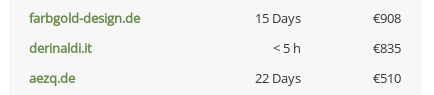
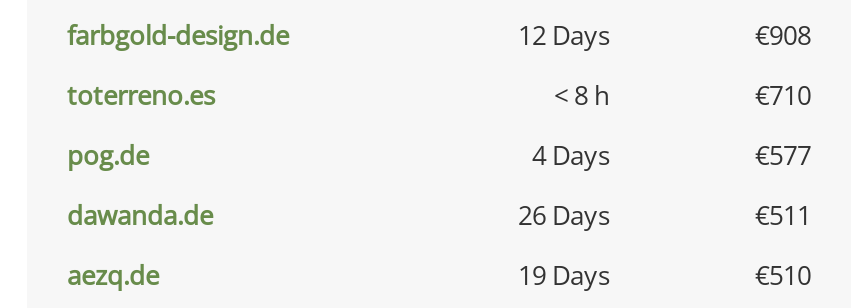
- 15 Days
+ 12 Days

- derinaldi.it
- < 5 h
- €835
+ toterreno.es
+ < 8 h
+ €710
+ pog.de
+ 4 Days
+ €577
+ dawanda.de
+ 26 Days
+ €511

- 22 Days
+ 19 Days
